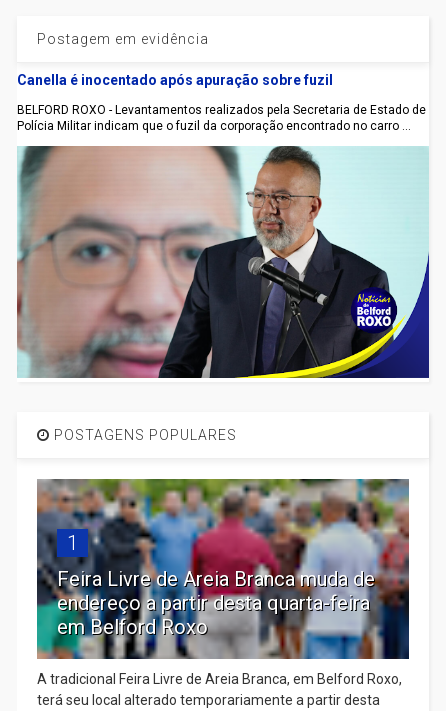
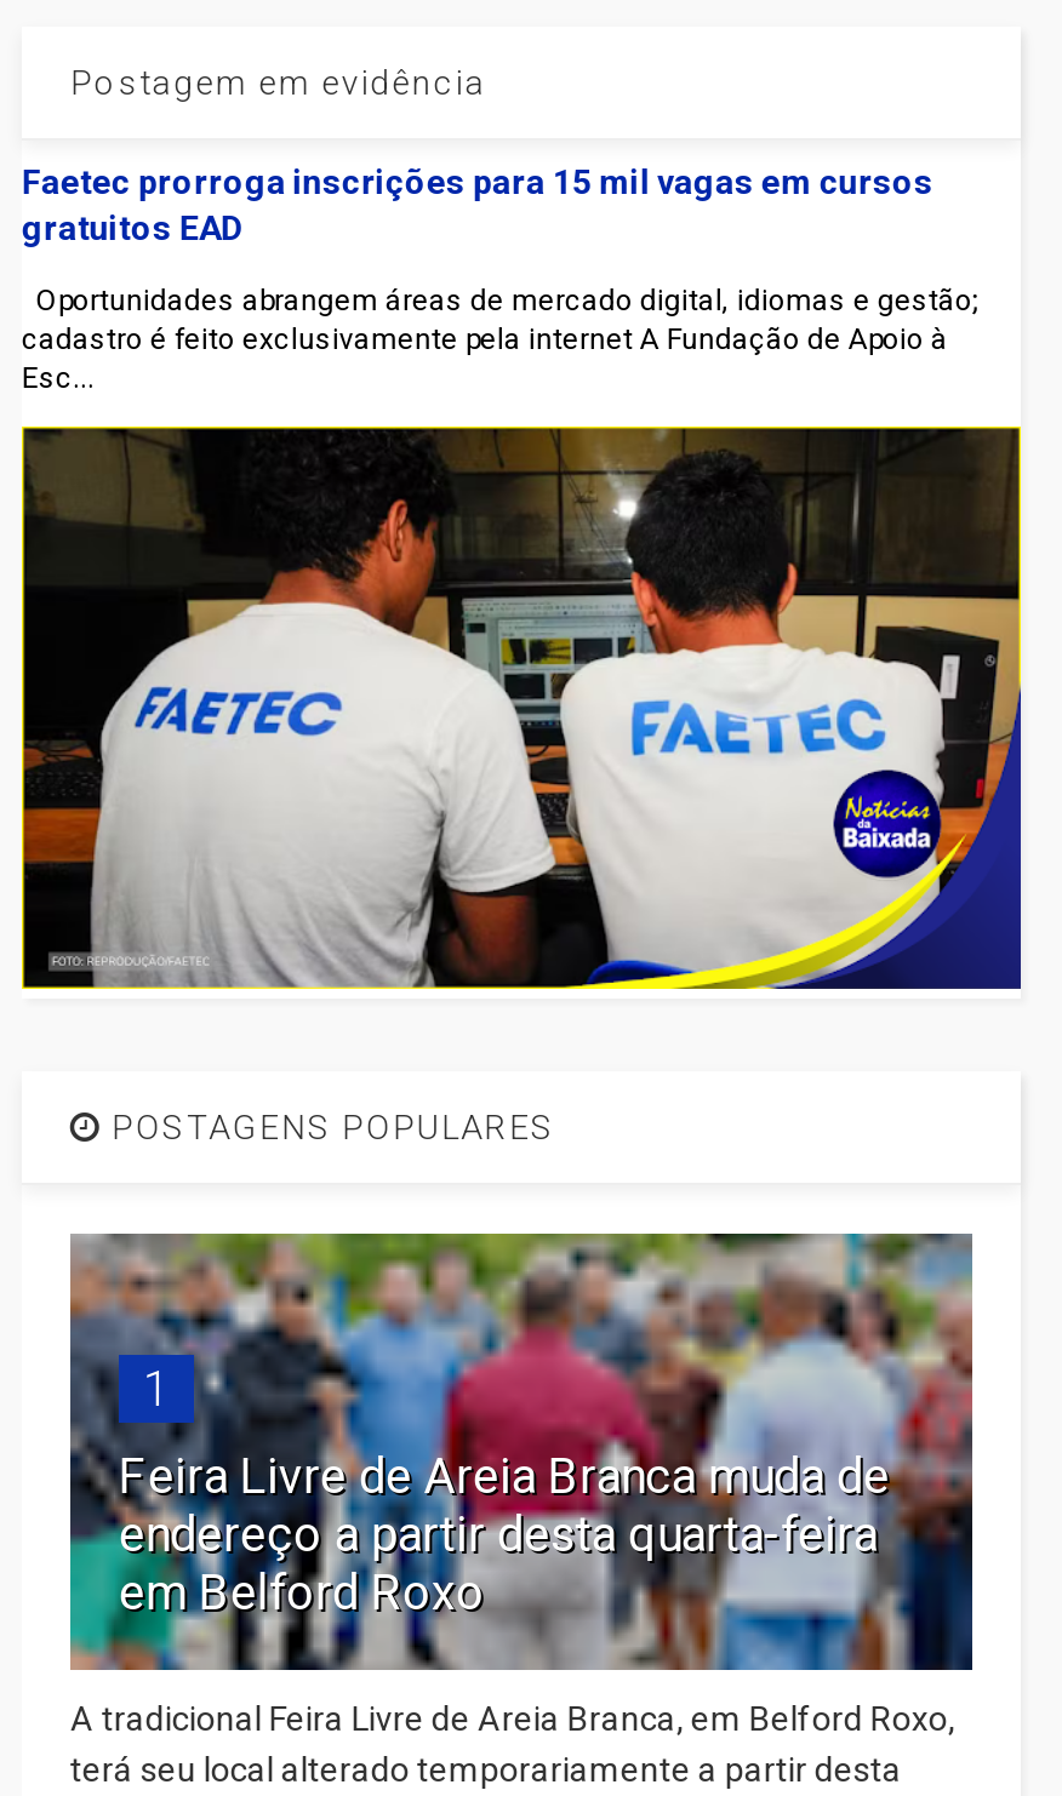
- Canella é inocentado após apuração sobre fuzil
+ Faetec prorroga inscrições para 15 mil vagas em cursos
+ gratuitos EAD

- BELFORD ROXO - Levantamentos realizados pela Secretaria de Estado de
- Polícia Militar indicam que o fuzil da corporação encontrado no carro ...
+ Oportunidades abrangem áreas de mercado digital, idiomas e gestão;
+ cadastro é feito exclusivamente pela internet A Fundação de Apoio à
+ Esc...

- [image]
+ [image]
